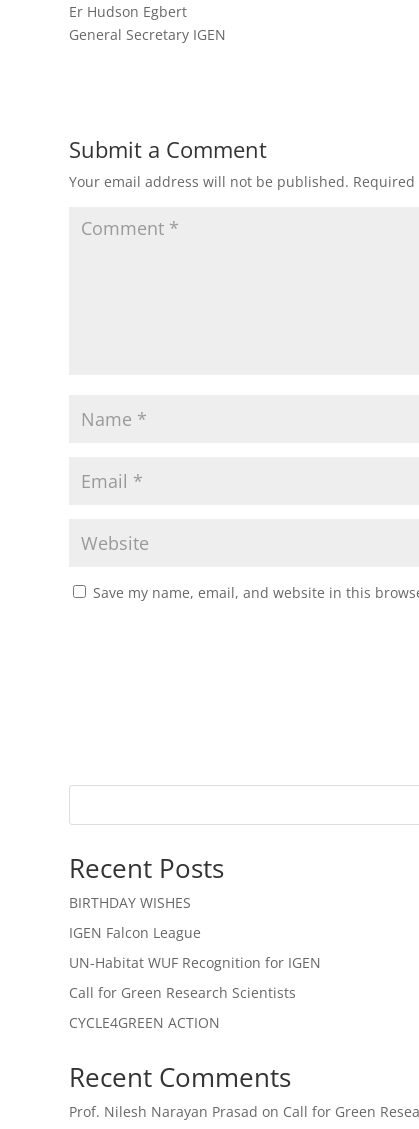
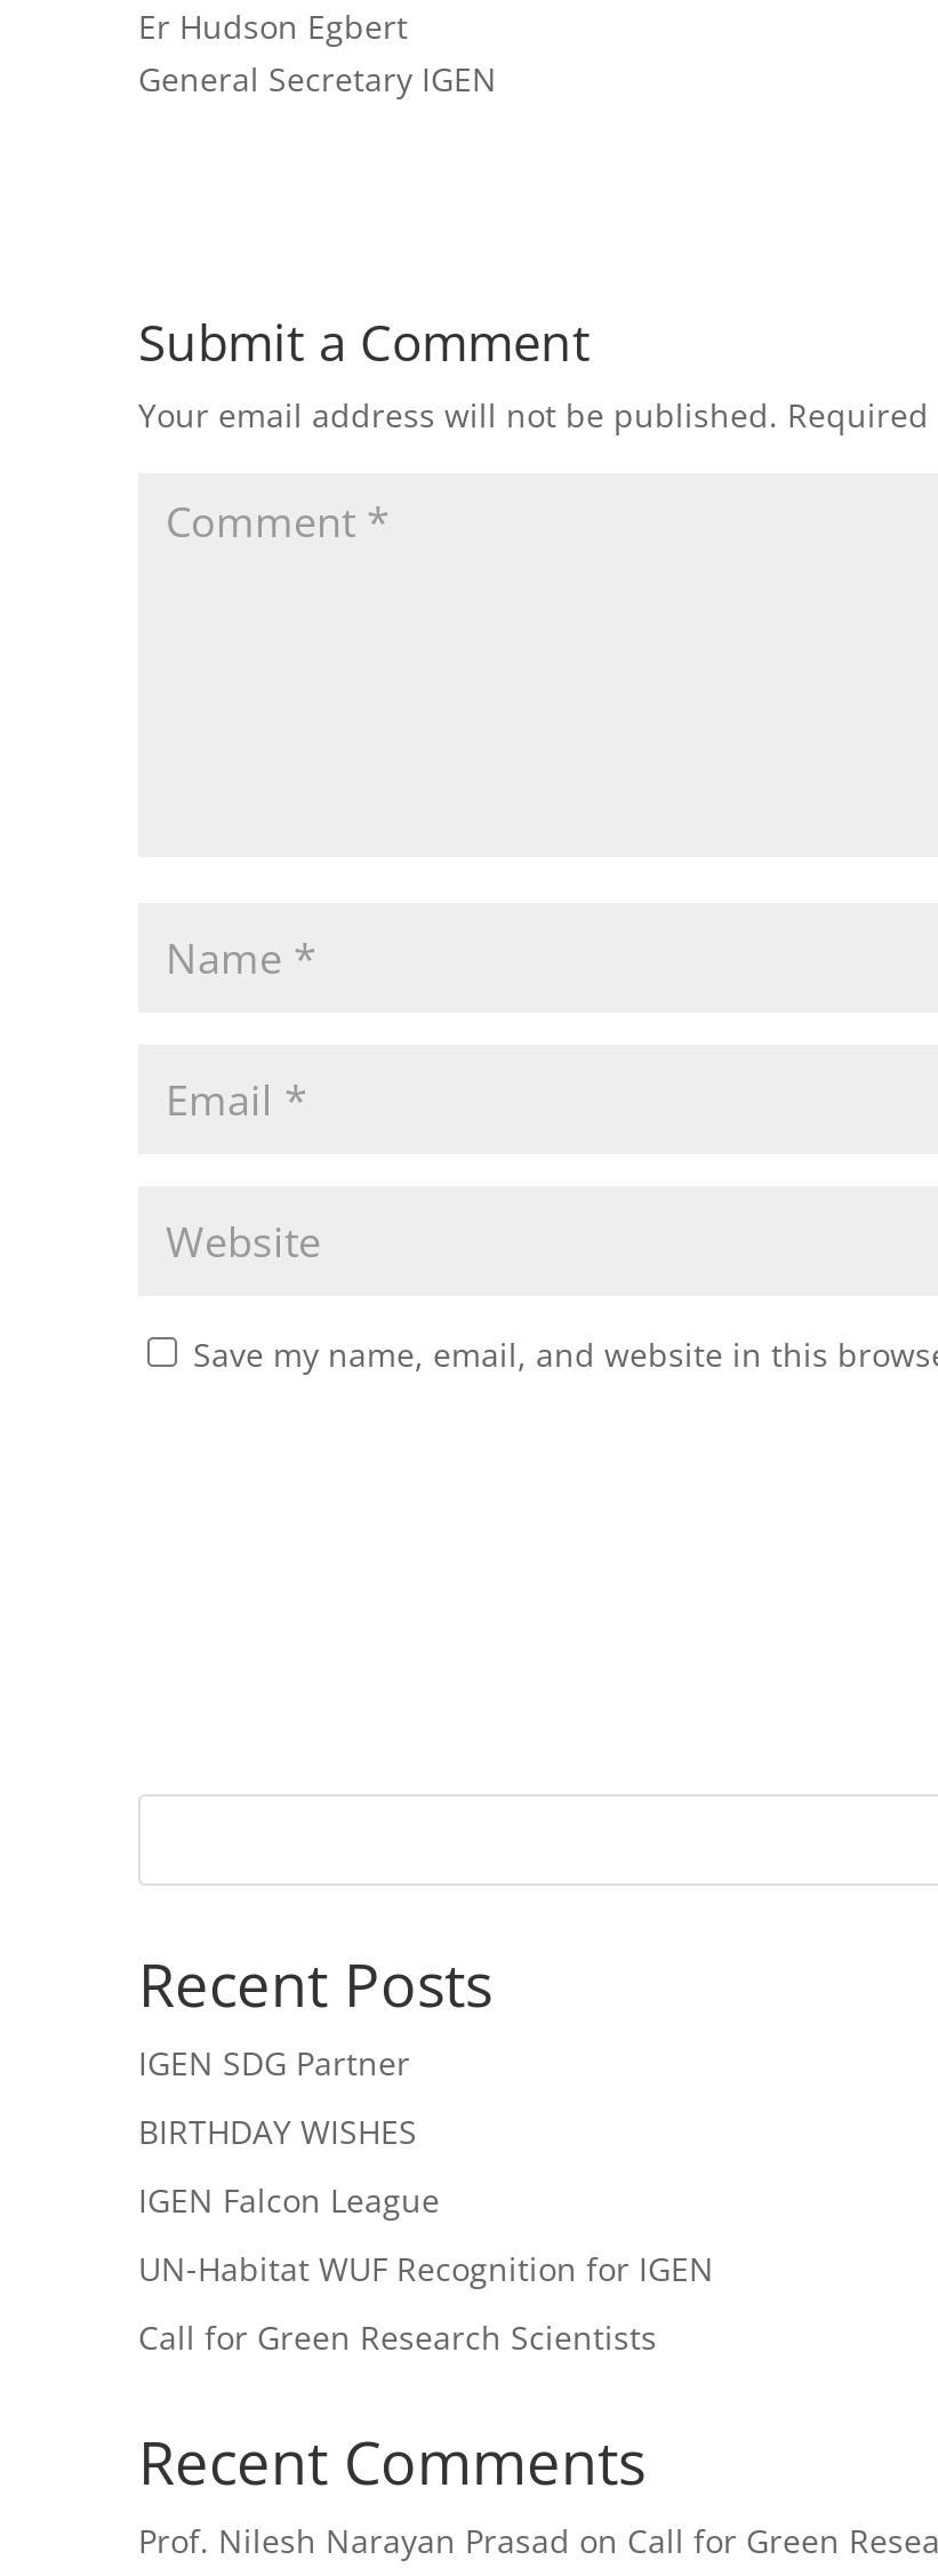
+ IGEN SDG Partner

moved down: BIRTHDAY WISHES | IGEN Falcon League | UN-Habitat WUF Recognition for IGEN | Call for Green Research Scientists

- CYCLE4GREEN ACTION
